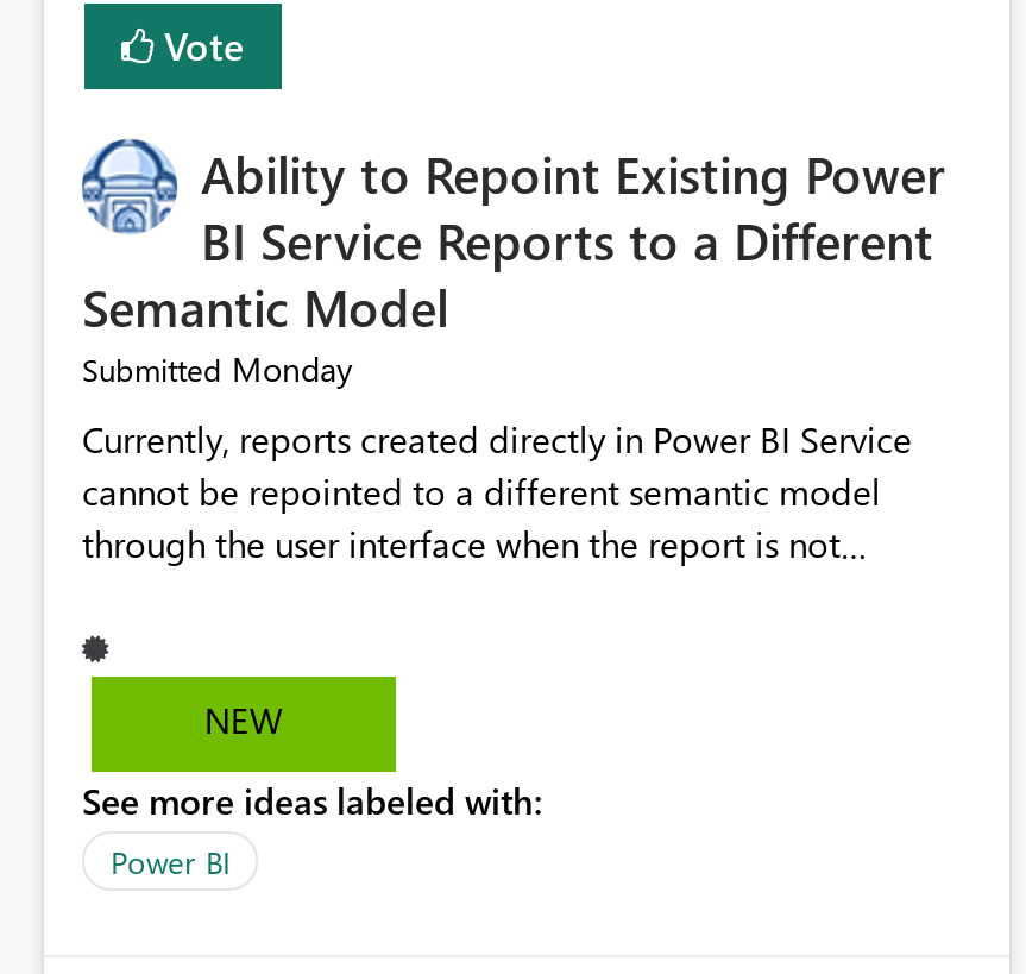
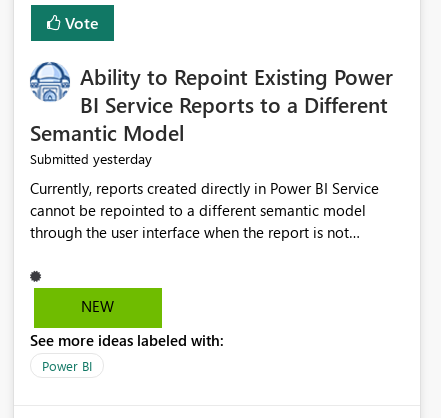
- Submitted Monday
+ Submitted yesterday
